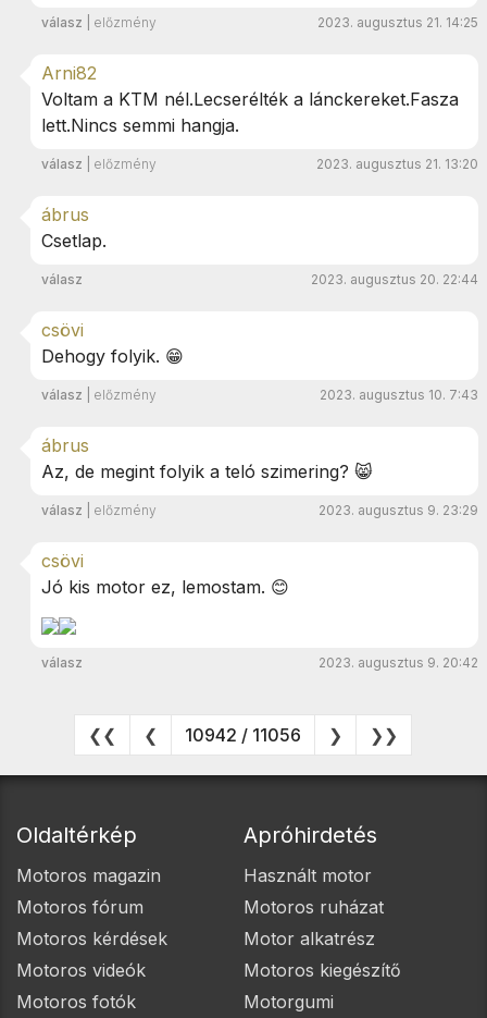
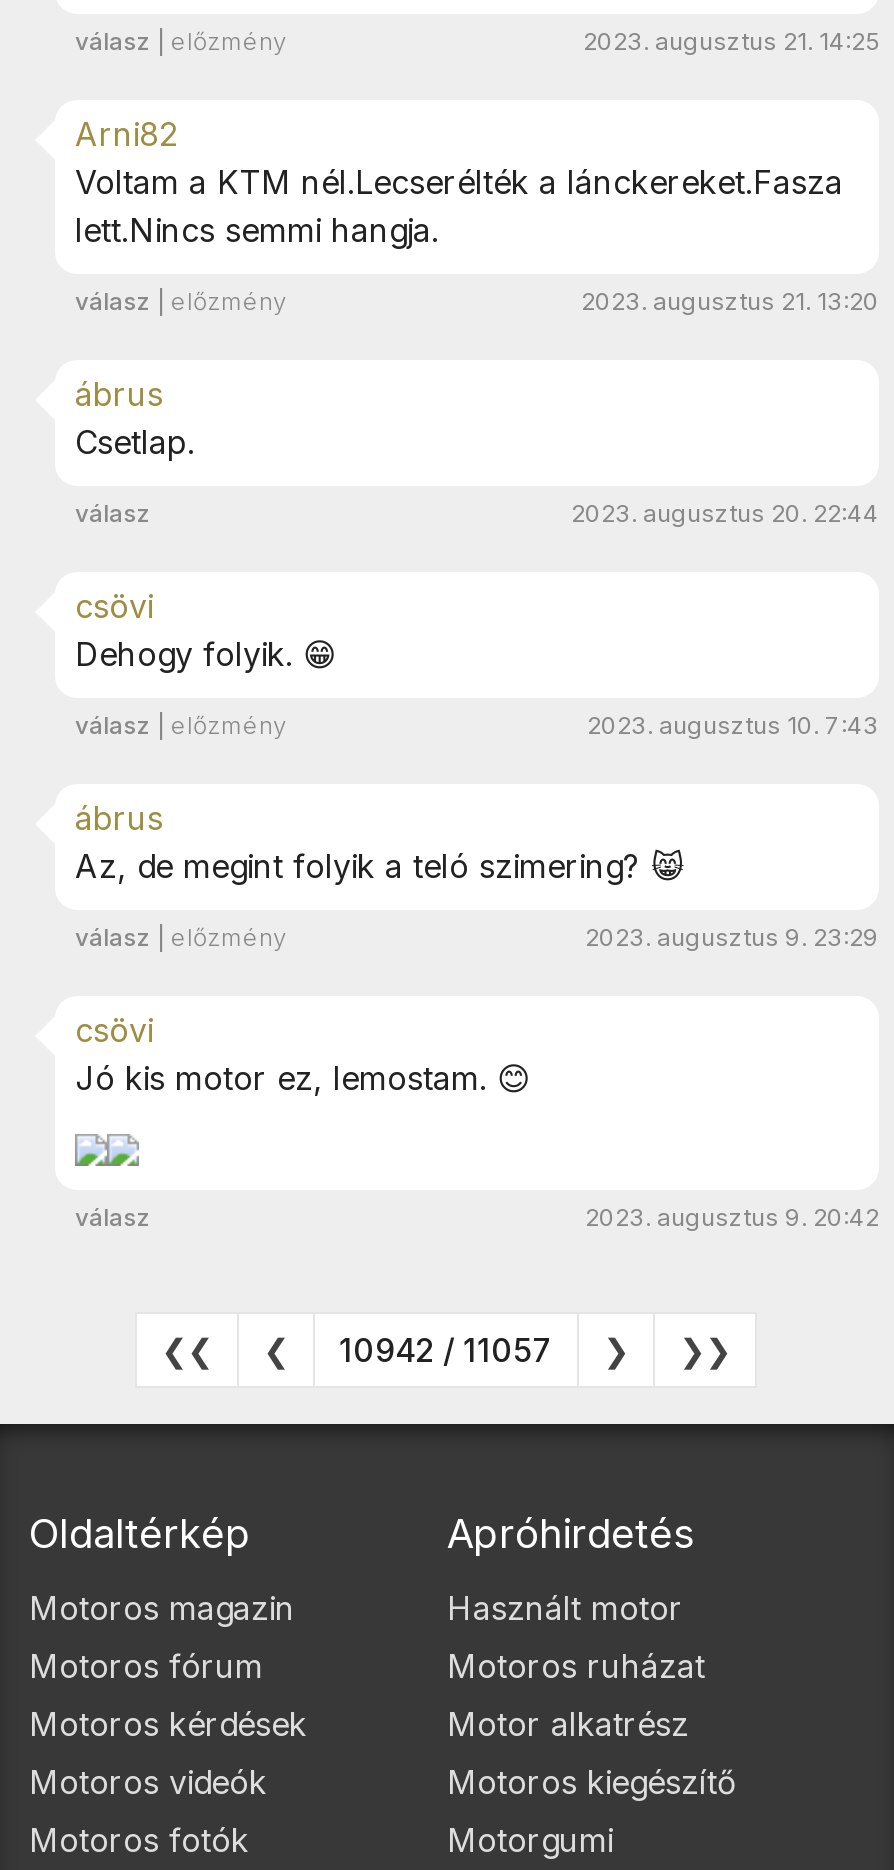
- 10942 / 11056
+ 10942 / 11057
